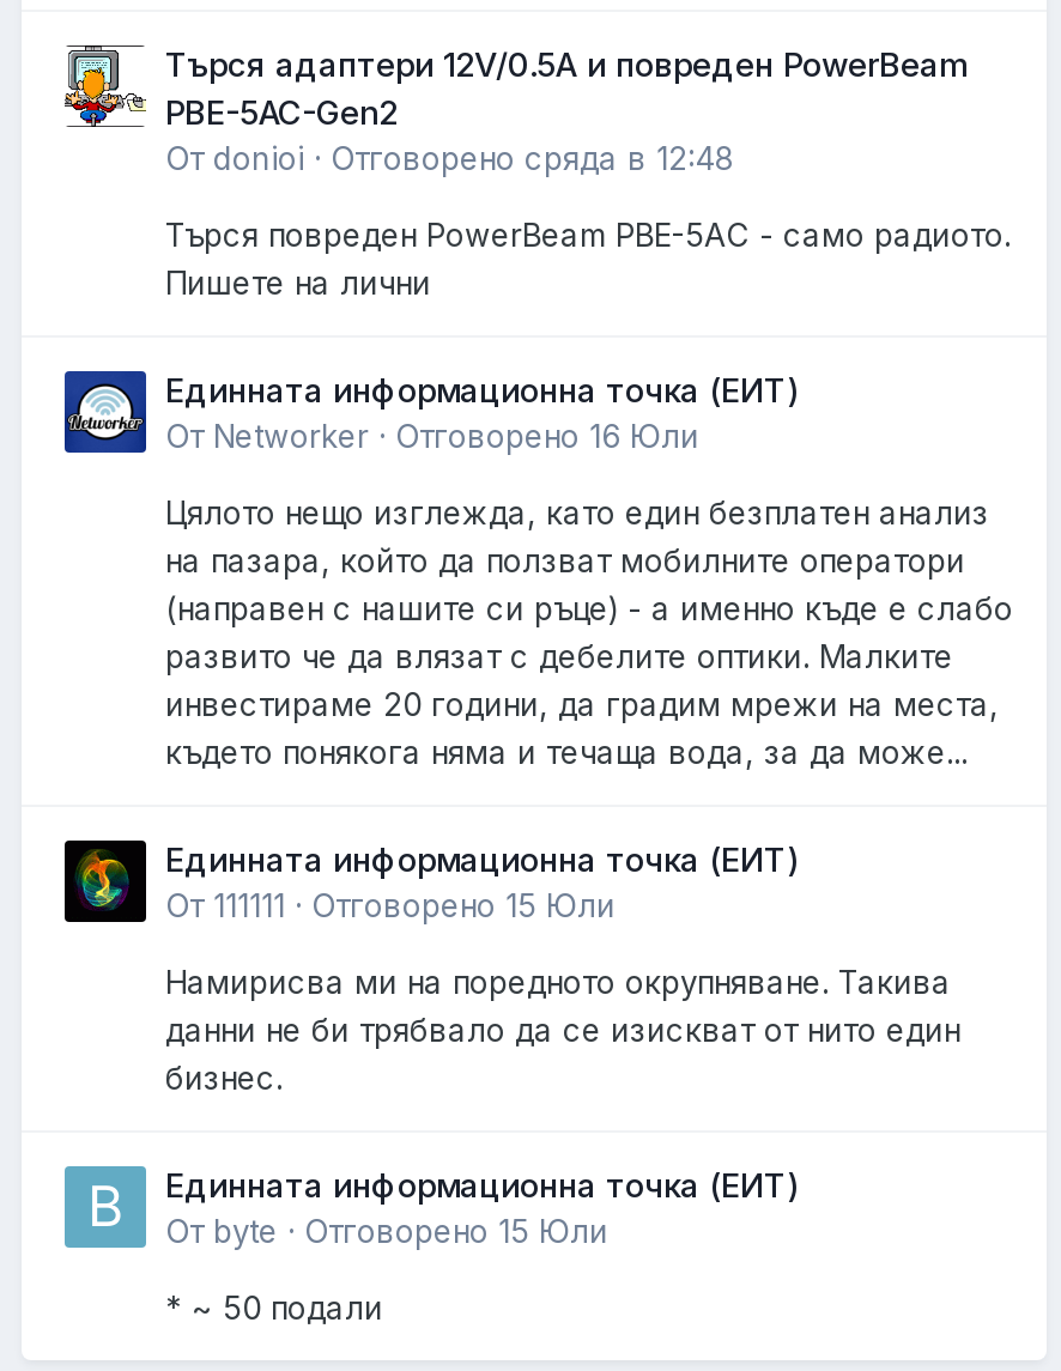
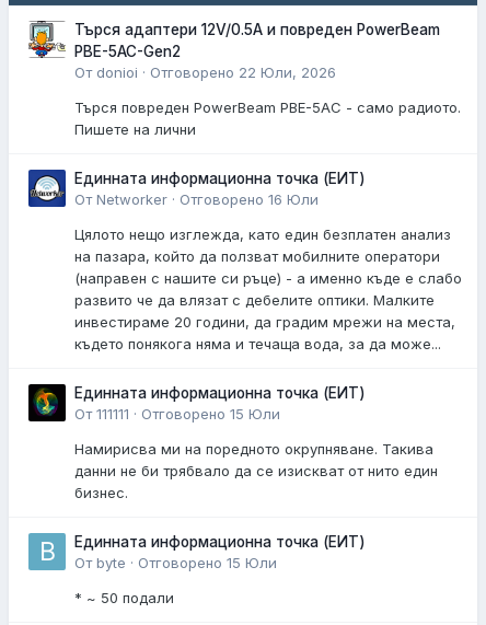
- От donioi · Отговорено сряда в 12:48
+ От donioi · Отговорено 22 Юли, 2026
